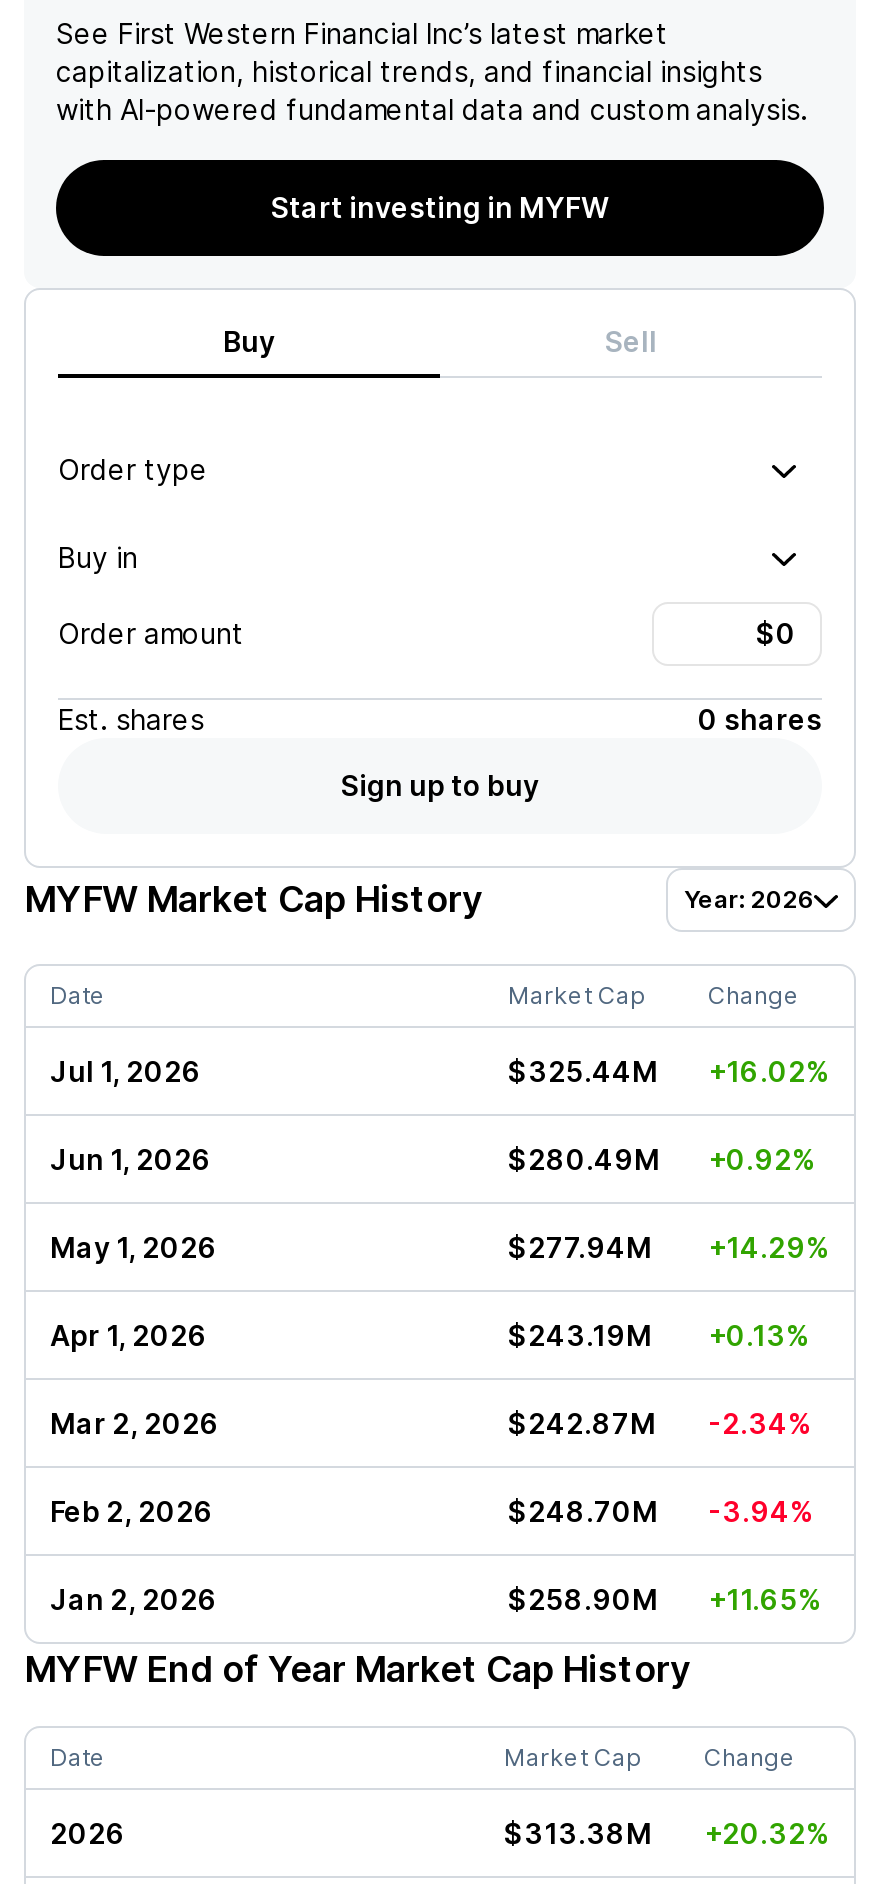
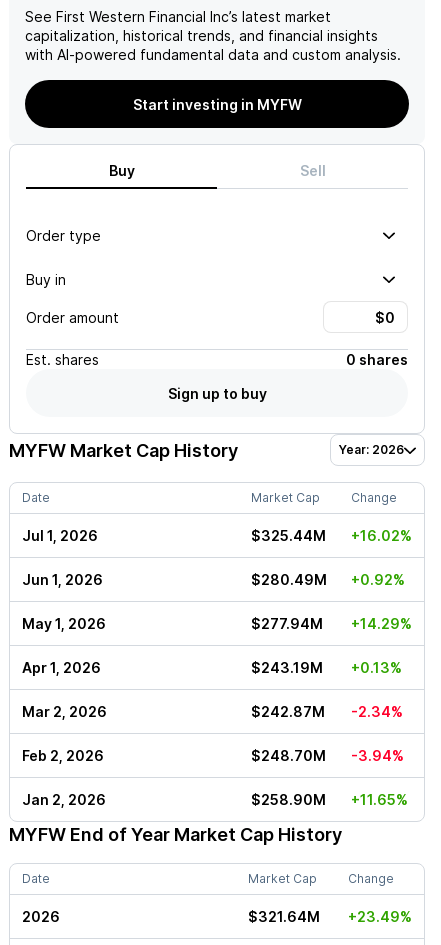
- $313.38M
- +20.32%
+ $321.64M
+ +23.49%
